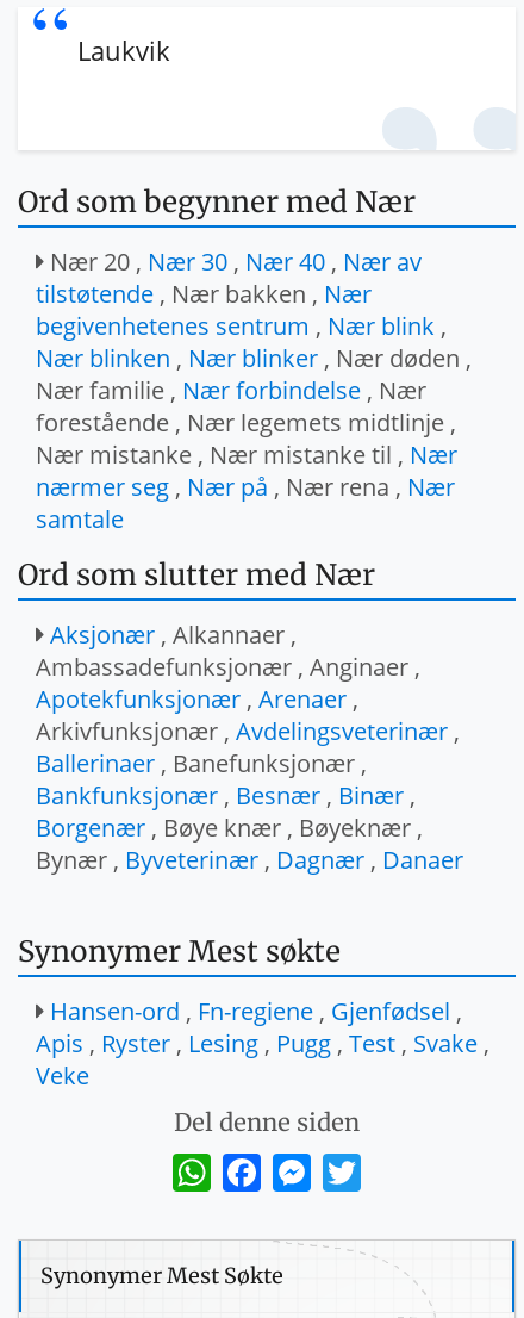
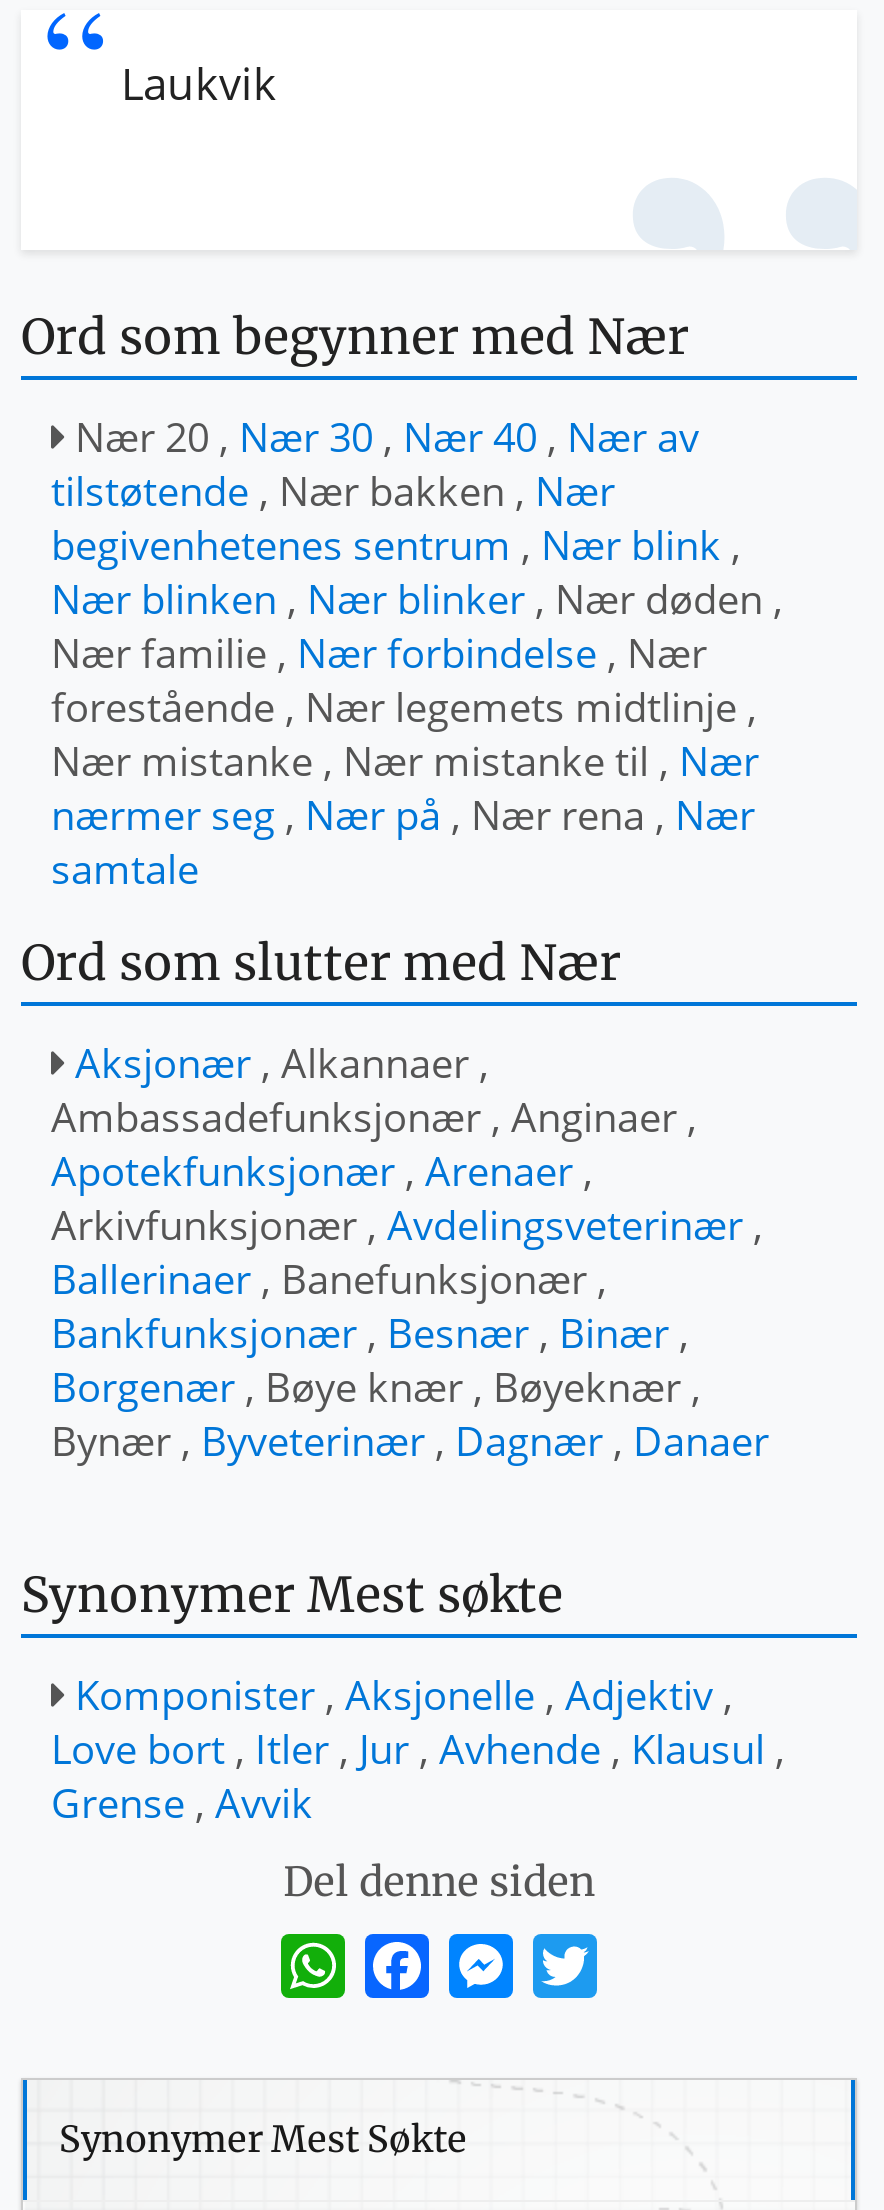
- Hansen-ord, Fn-regiene, Gjenfødsel,
- Apis, Ryster, Lesing, Pugg, Test, Svake,
- Veke
+ Komponister, Aksjonelle, Adjektiv,
+ Love bort, Itler, Jur, Avhende, Klausul,
+ Grense, Avvik
